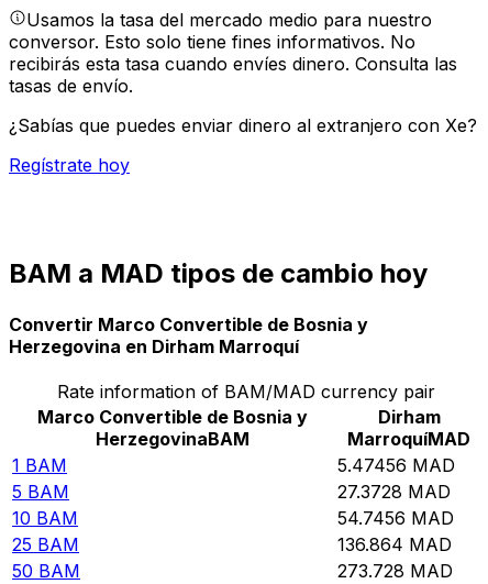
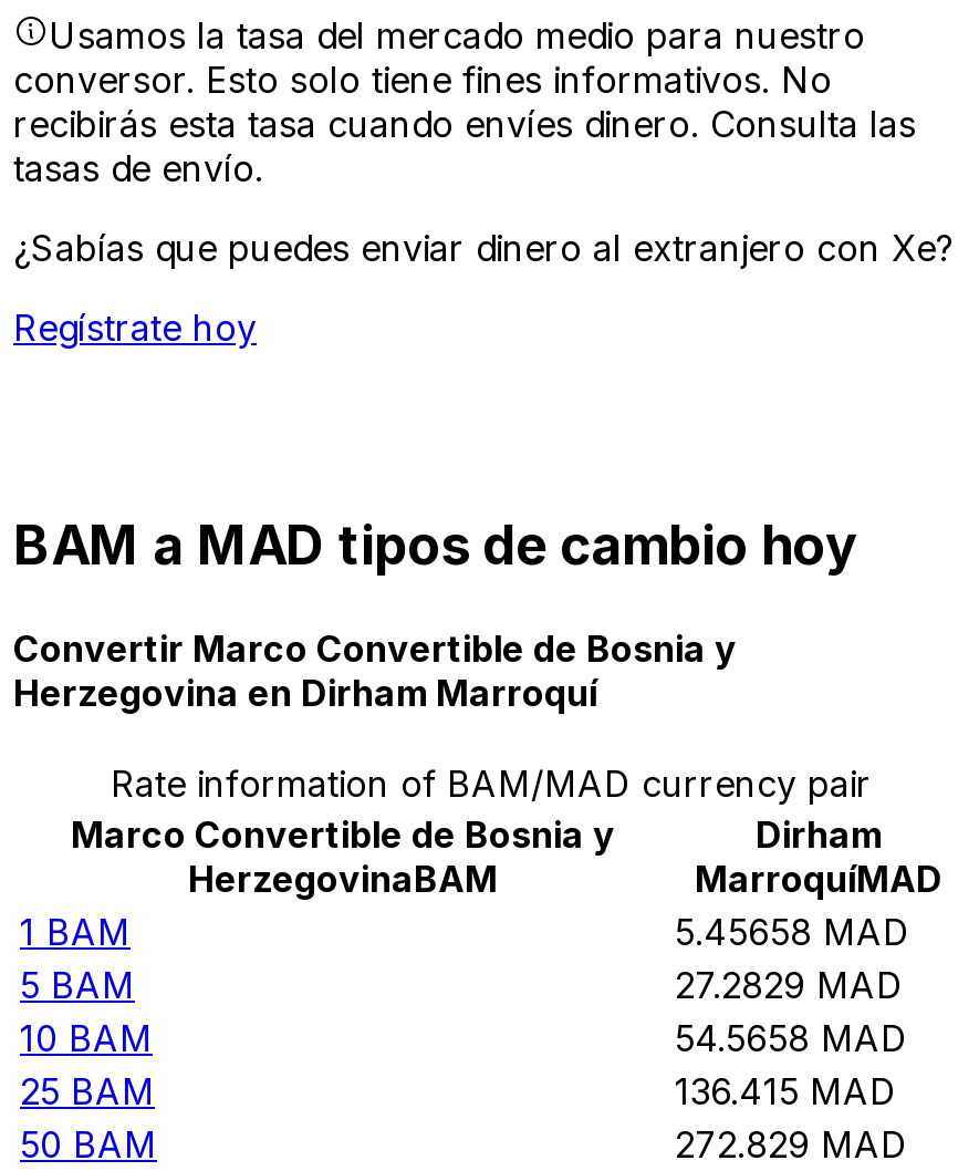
- 5.47456 MAD
+ 5.45658 MAD

- 27.3728 MAD
+ 27.2829 MAD

- 54.7456 MAD
+ 54.5658 MAD

- 136.864 MAD
+ 136.415 MAD

- 273.728 MAD
+ 272.829 MAD
